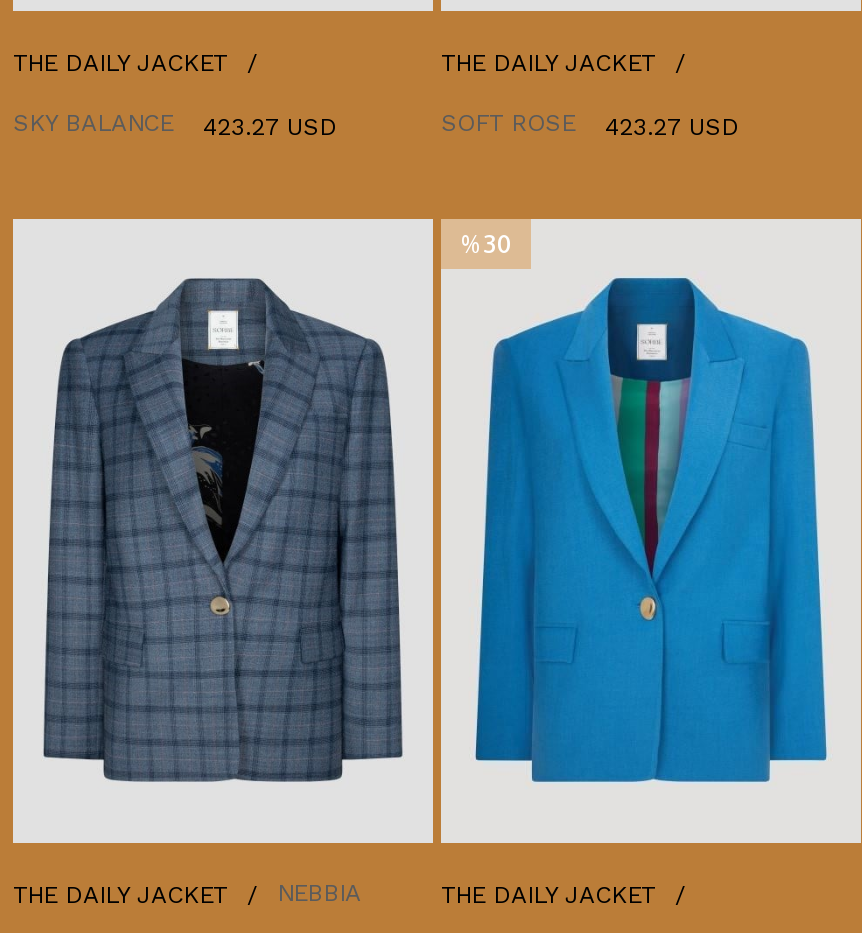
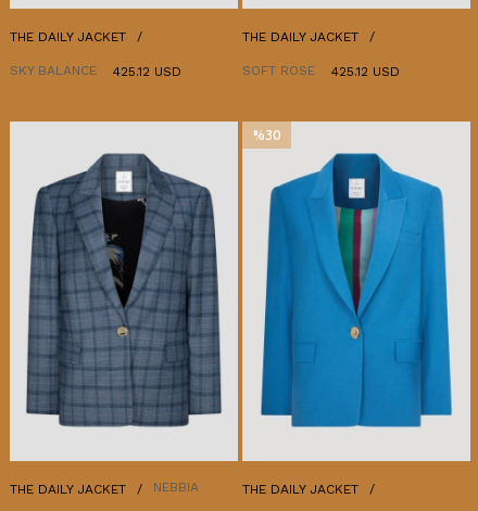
- SKY BALANCE 423.27 USD
+ SKY BALANCE 425.12 USD

- SOFT ROSE 423.27 USD
+ SOFT ROSE 425.12 USD
